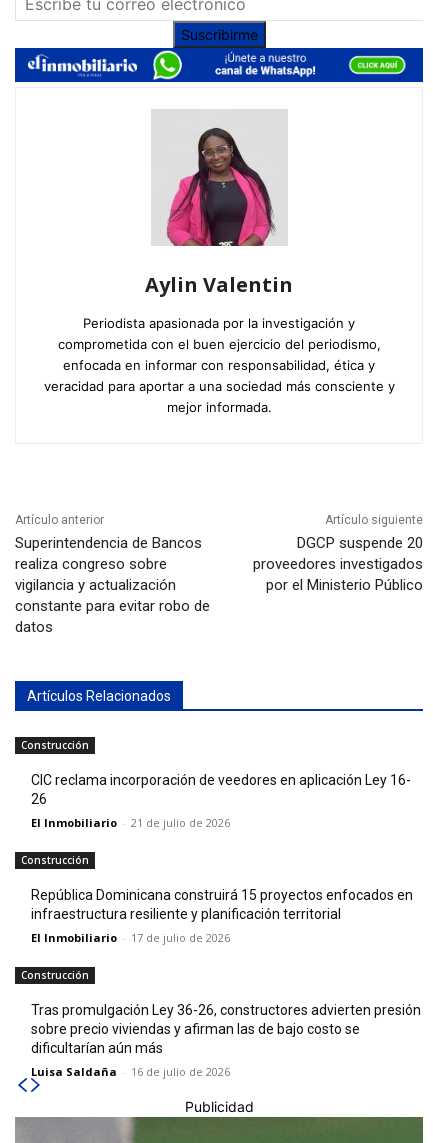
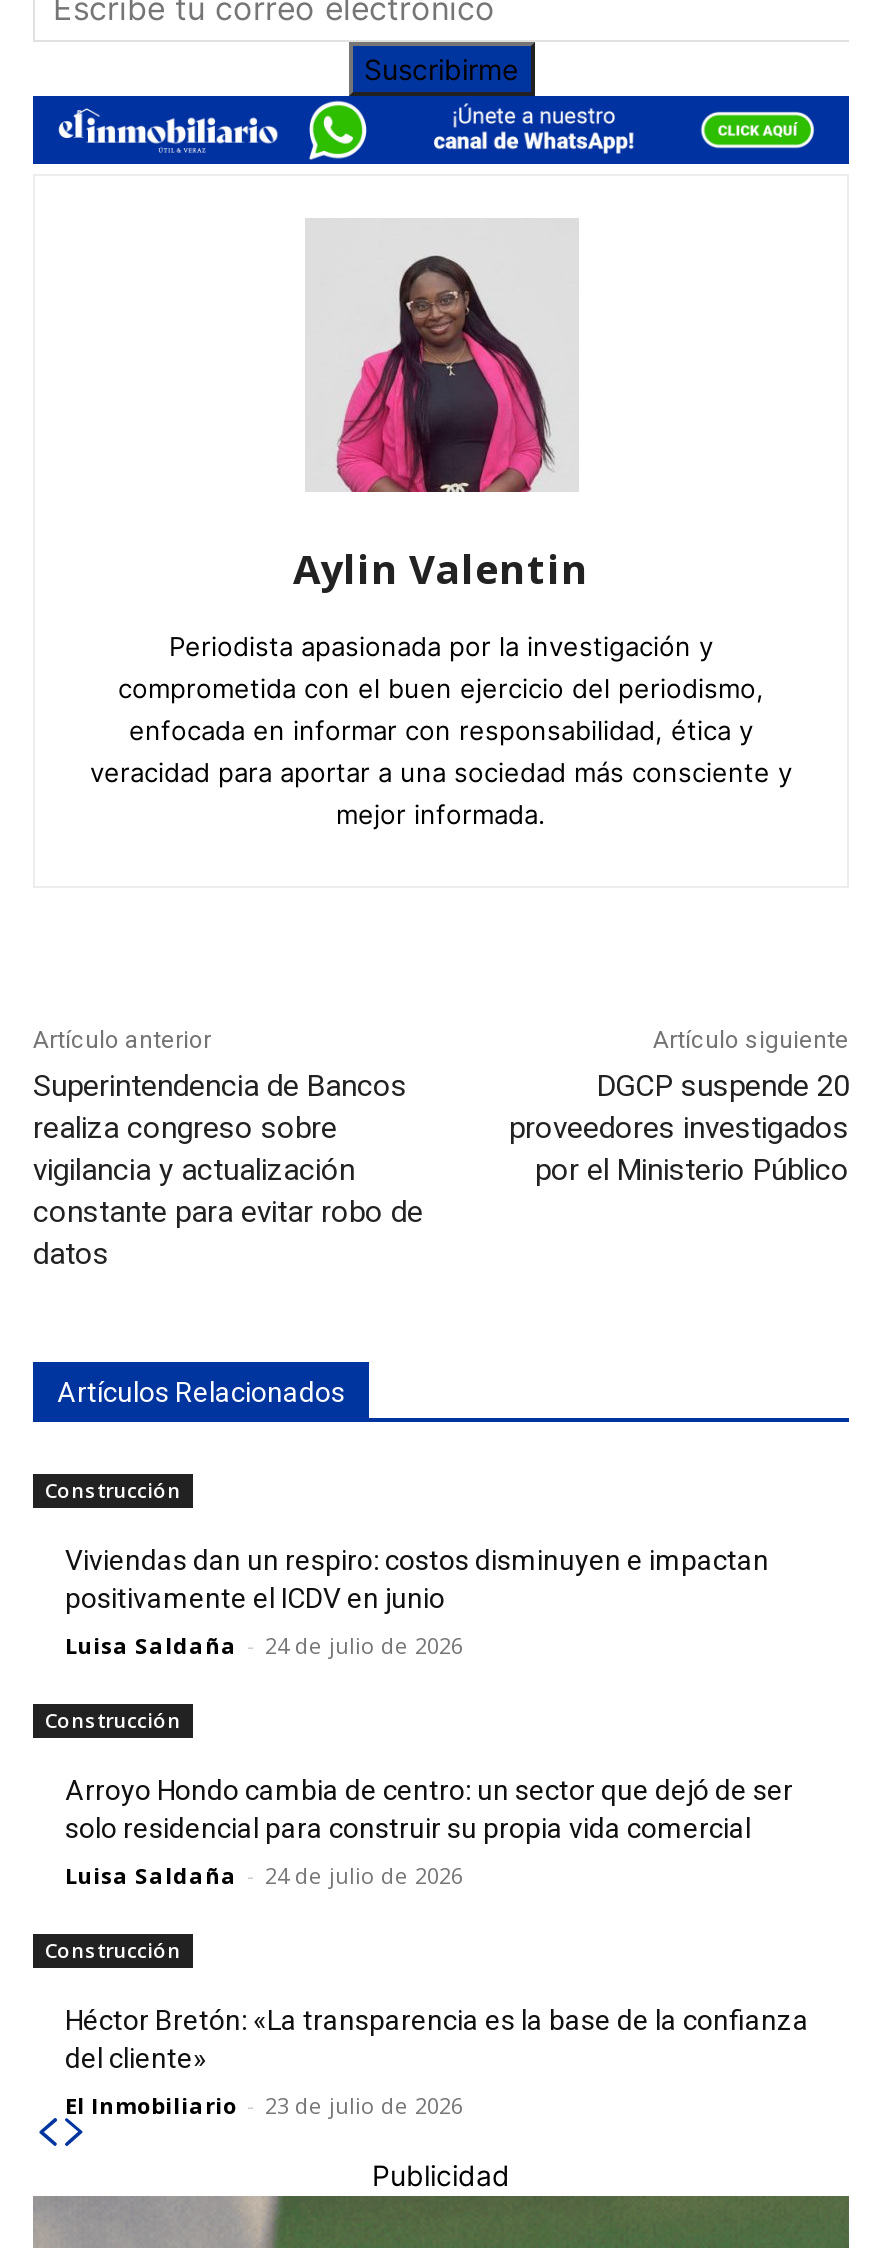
- CIC reclama incorporación de veedores en aplicación Ley 16-
- 26
+ Viviendas dan un respiro: costos disminuyen e impactan
+ positivamente el ICDV en junio

- El Inmobiliario - 21 de julio de 2026
+ Luisa Saldaña - 24 de julio de 2026

- República Dominicana construirá 15 proyectos enfocados en
- infraestructura resiliente y planificación territorial
+ Arroyo Hondo cambia de centro: un sector que dejó de ser
+ solo residencial para construir su propia vida comercial

- El Inmobiliario - 17 de julio de 2026
+ Luisa Saldaña - 24 de julio de 2026

- Tras promulgación Ley 36-26, constructores advierten presión
- sobre precio viviendas y afirman las de bajo costo se
- dificultarían aún más
+ Héctor Bretón: «La transparencia es la base de la confianza
+ del cliente»

- Luisa Saldaña - 16 de julio de 2026
+ El Inmobiliario - 23 de julio de 2026
